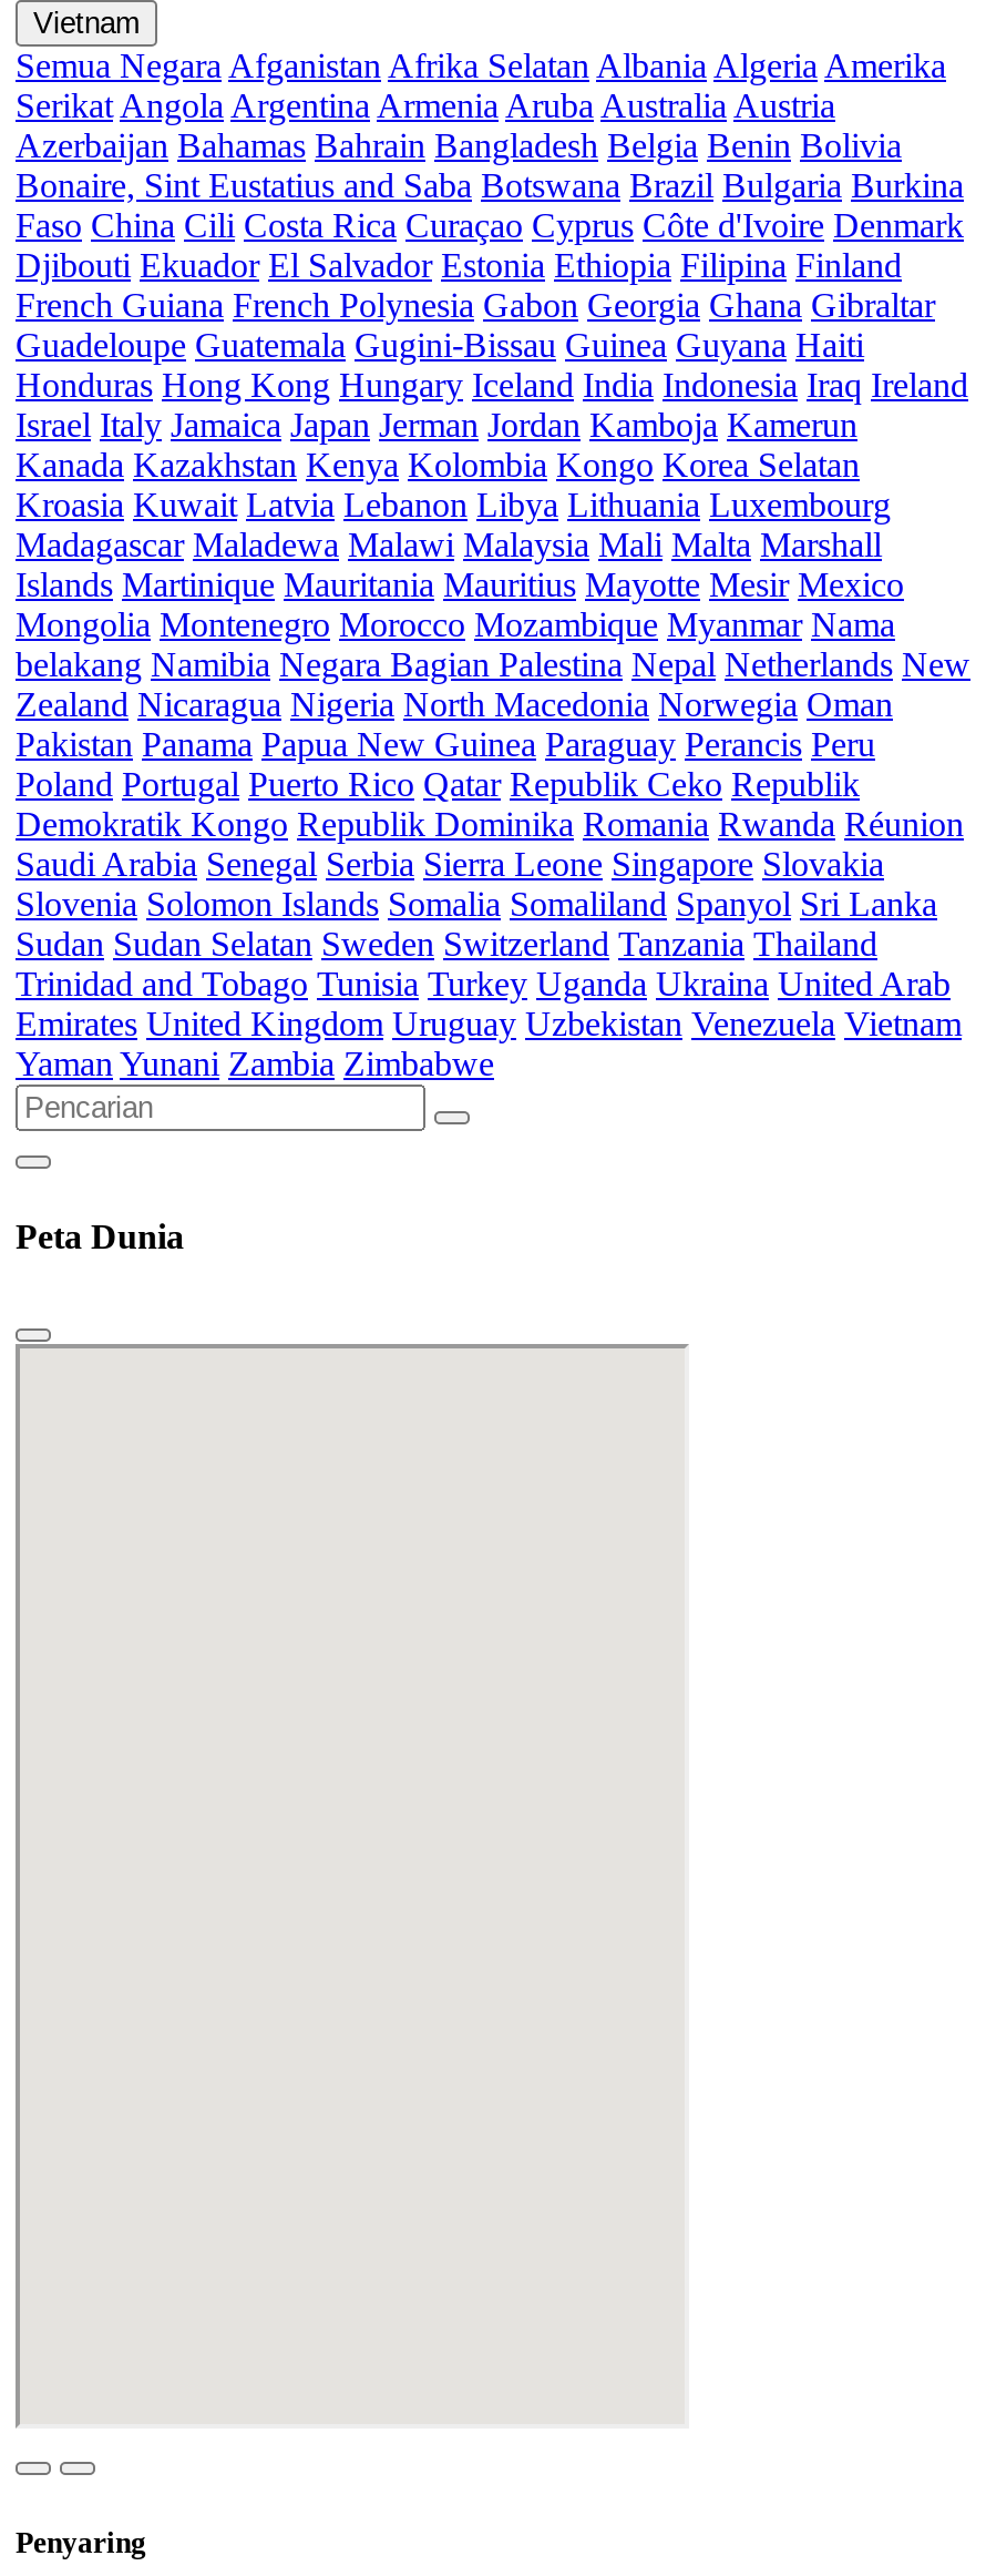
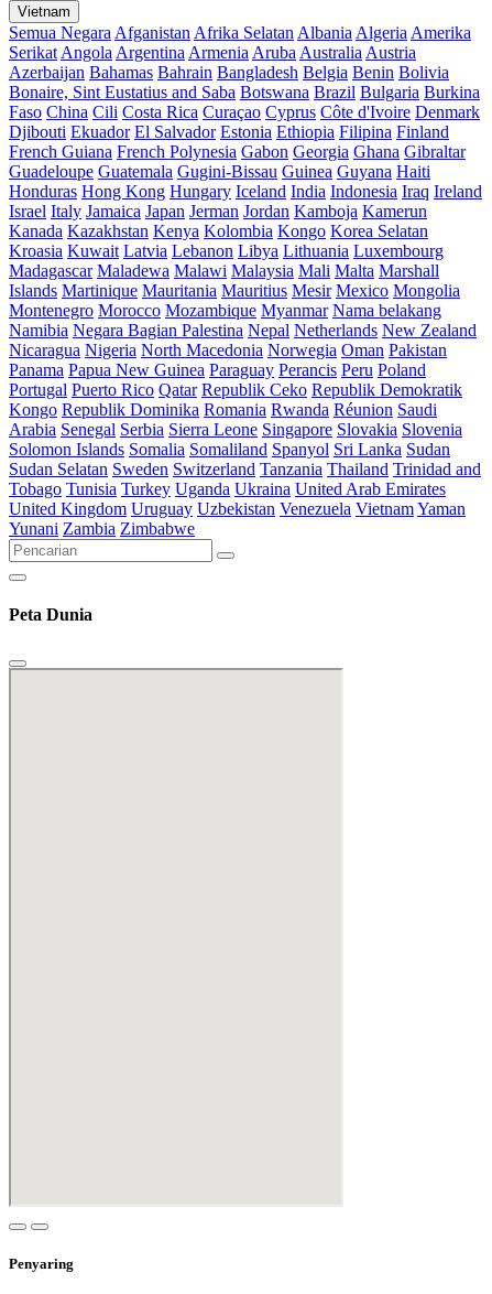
- Islands Martinique Mauritania Mauritius Mayotte Mesir Mexico
- Mongolia Montenegro Morocco Mozambique Myanmar Nama
- belakang Namibia Negara Bagian Palestina Nepal Netherlands New
- Zealand Nicaragua Nigeria North Macedonia Norwegia Oman
- Pakistan Panama Papua New Guinea Paraguay Perancis Peru
- Poland Portugal Puerto Rico Qatar Republik Ceko Republik
- Demokratik Kongo Republik Dominika Romania Rwanda Réunion
- Saudi Arabia Senegal Serbia Sierra Leone Singapore Slovakia
- Slovenia Solomon Islands Somalia Somaliland Spanyol Sri Lanka
- Sudan Sudan Selatan Sweden Switzerland Tanzania Thailand
- Trinidad and Tobago Tunisia Turkey Uganda Ukraina United Arab
- Emirates United Kingdom Uruguay Uzbekistan Venezuela Vietnam
- Yaman Yunani Zambia Zimbabwe
+ Islands Martinique Mauritania Mauritius Mesir Mexico Mongolia
+ Montenegro Morocco Mozambique Myanmar Nama belakang
+ Namibia Negara Bagian Palestina Nepal Netherlands New Zealand
+ Nicaragua Nigeria North Macedonia Norwegia Oman Pakistan
+ Panama Papua New Guinea Paraguay Perancis Peru Poland
+ Portugal Puerto Rico Qatar Republik Ceko Republik Demokratik
+ Kongo Republik Dominika Romania Rwanda Réunion Saudi
+ Arabia Senegal Serbia Sierra Leone Singapore Slovakia Slovenia
+ Solomon Islands Somalia Somaliland Spanyol Sri Lanka Sudan
+ Sudan Selatan Sweden Switzerland Tanzania Thailand Trinidad and
+ Tobago Tunisia Turkey Uganda Ukraina United Arab Emirates
+ United Kingdom Uruguay Uzbekistan Venezuela Vietnam Yaman
+ Yunani Zambia Zimbabwe
